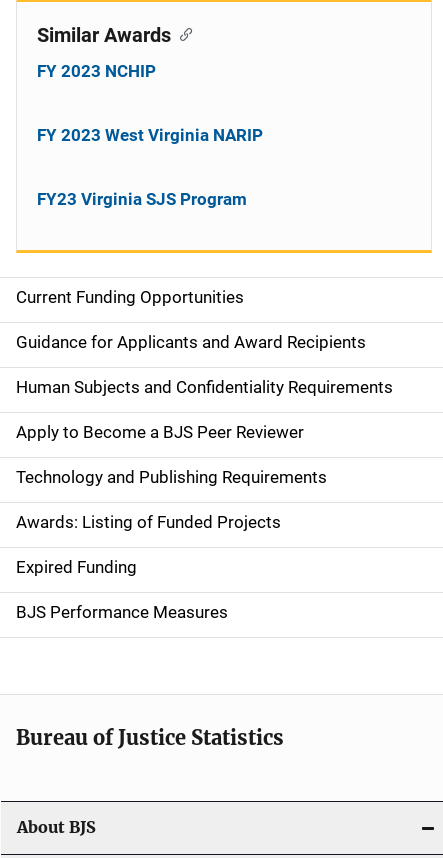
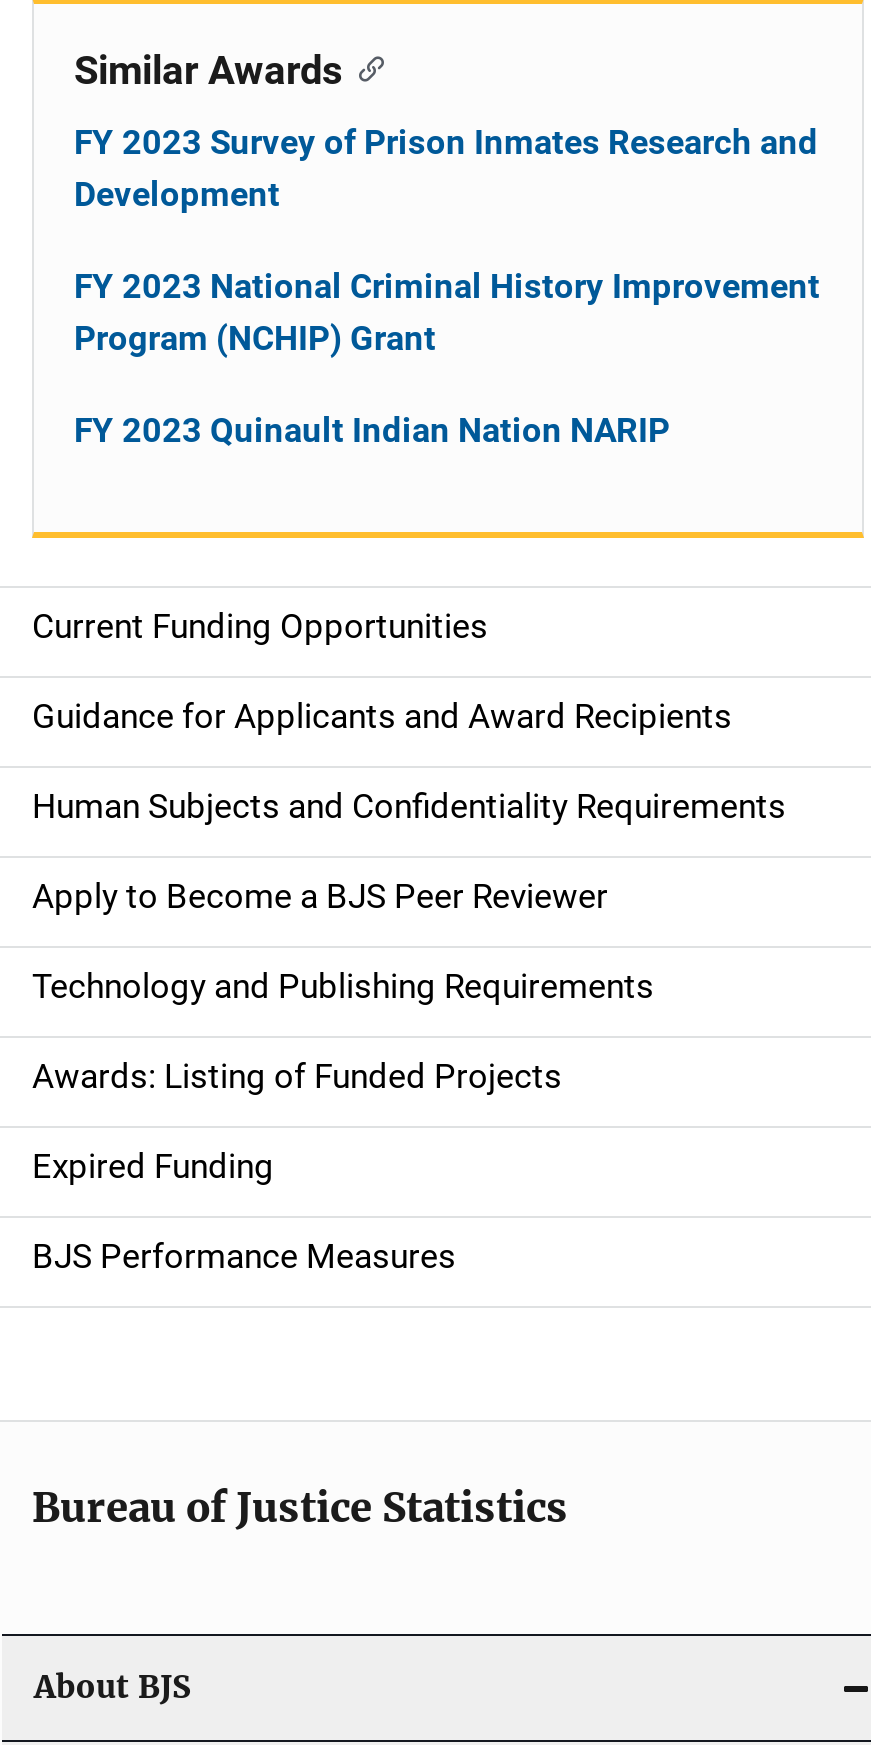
- FY 2023 NCHIP
+ FY 2023 Survey of Prison Inmates Research and
+ Development

- FY 2023 West Virginia NARIP
+ FY 2023 National Criminal History Improvement
+ Program (NCHIP) Grant

- FY23 Virginia SJS Program
+ FY 2023 Quinault Indian Nation NARIP
